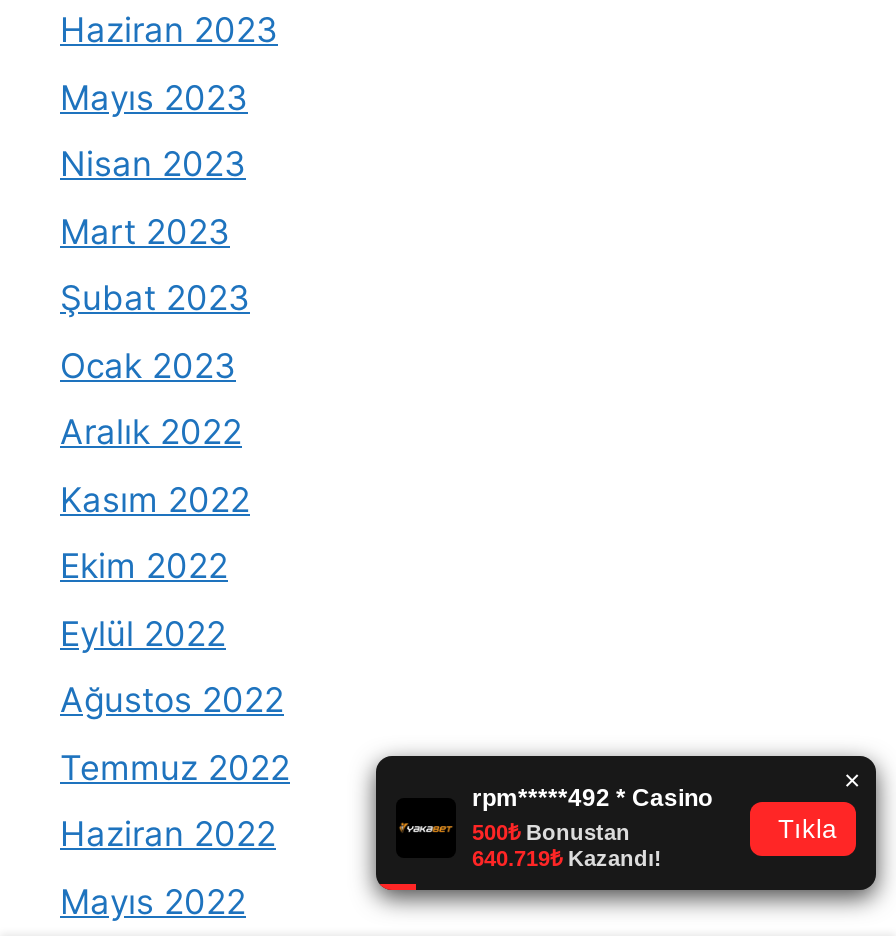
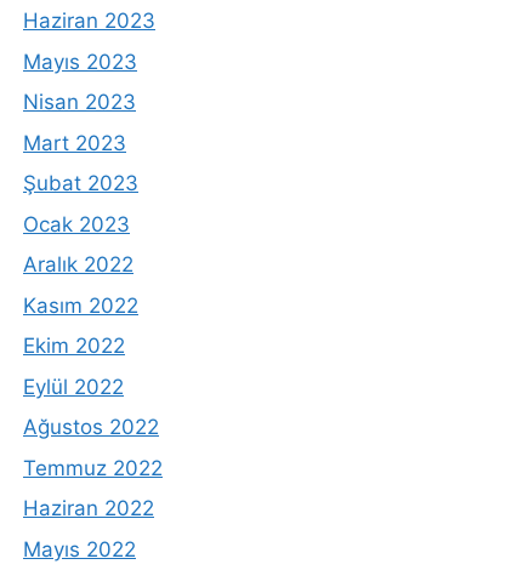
- [image]
